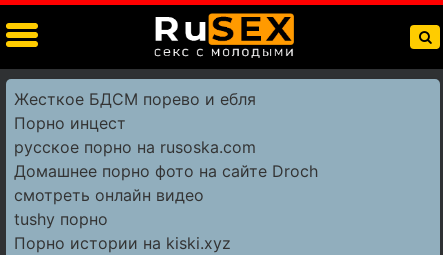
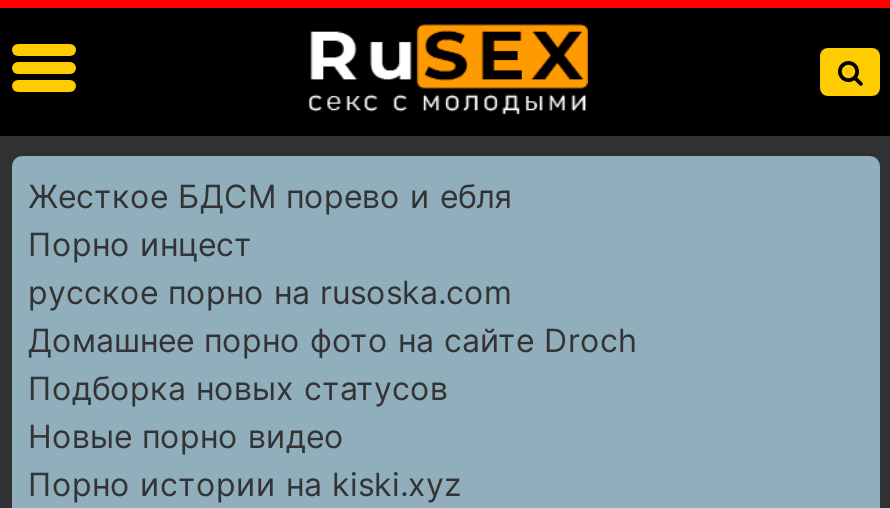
- смотреть онлайн видео
- tushy порно
+ Подборка новых статусов
+ Новые порно видео
